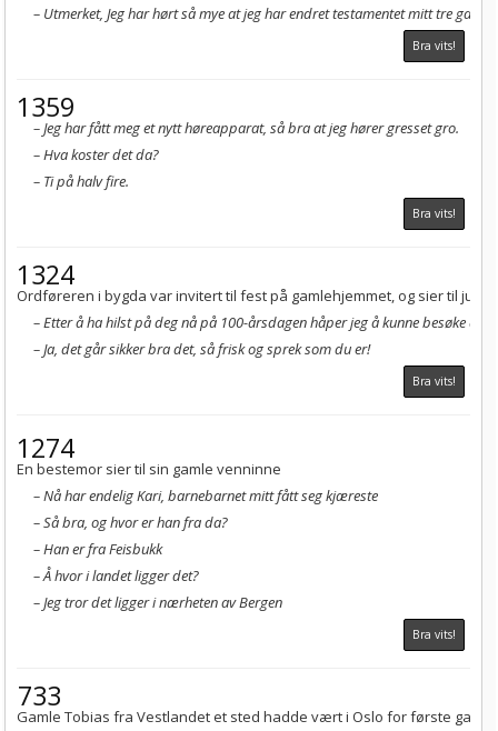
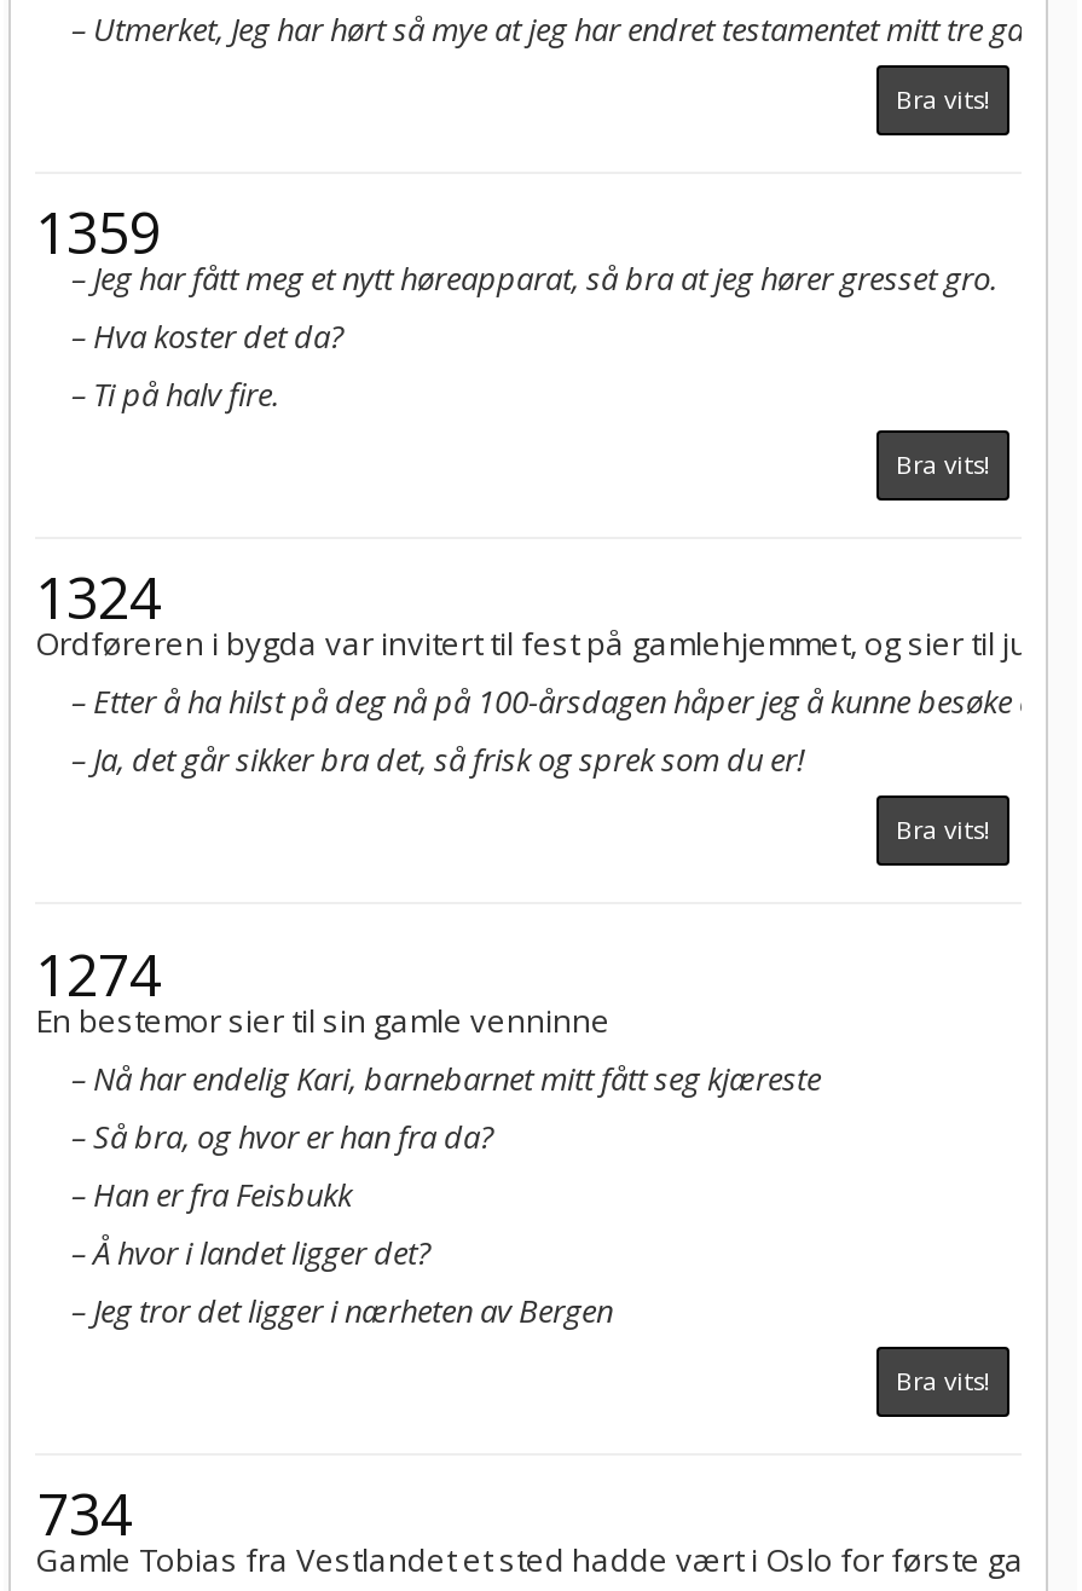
- 733
+ 734
